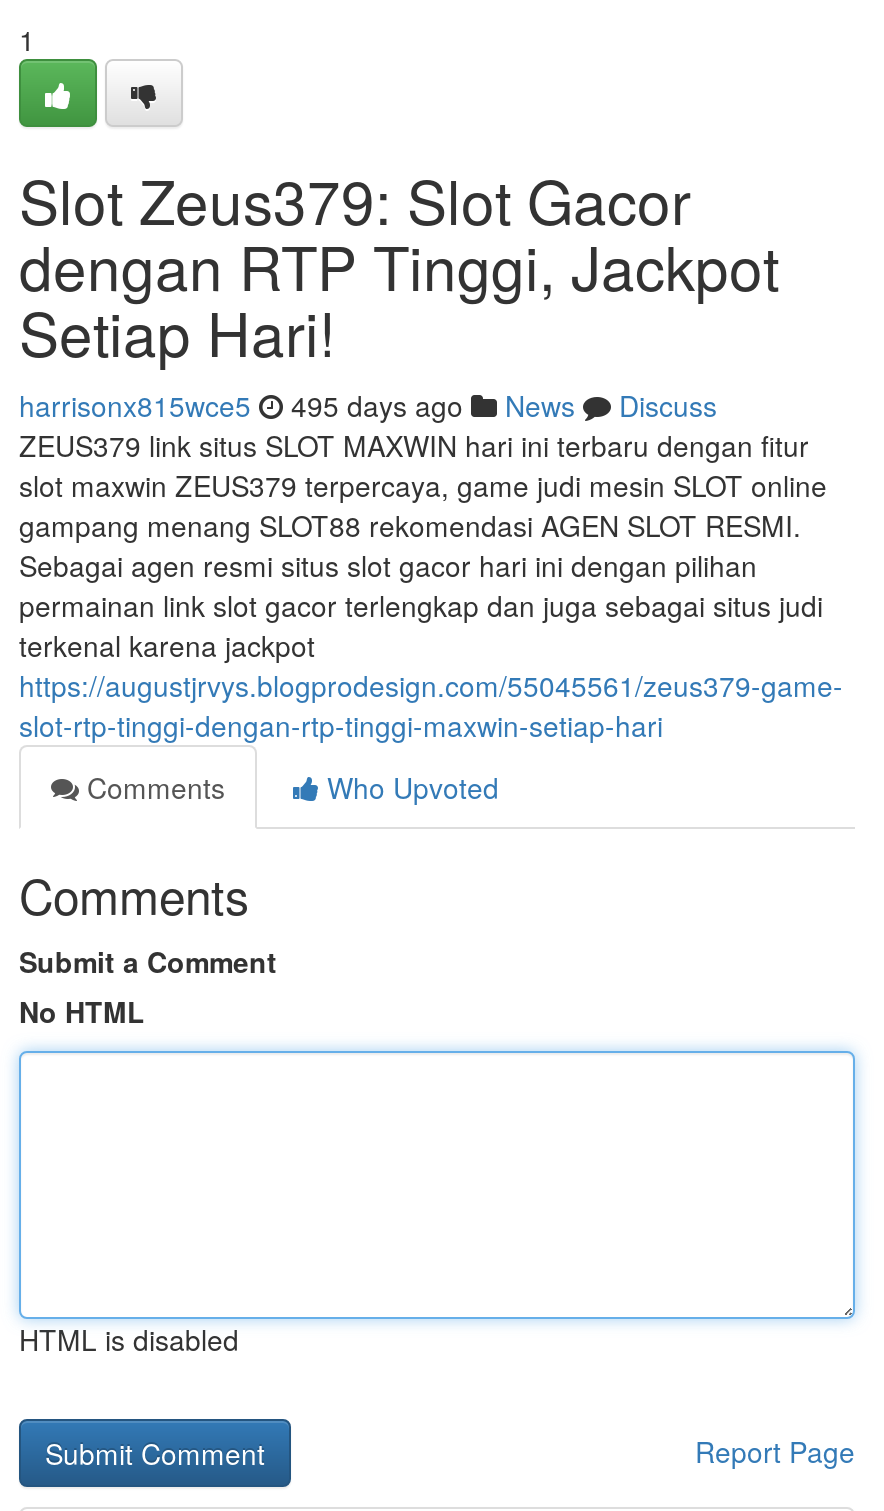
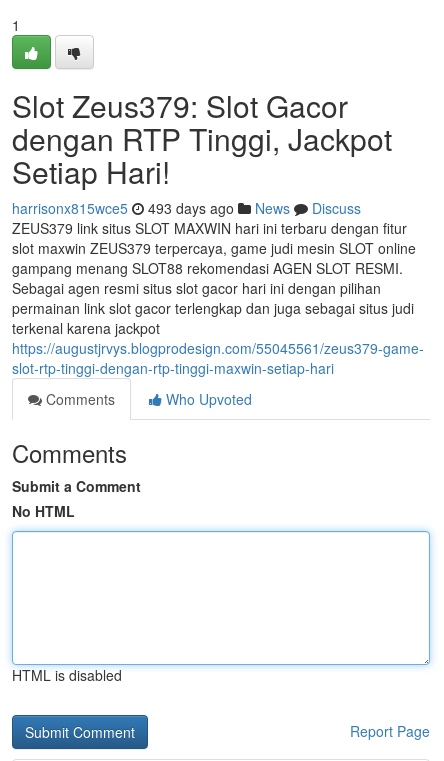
- harrisonx815wce5 495 days ago News Discuss
+ harrisonx815wce5 493 days ago News Discuss
